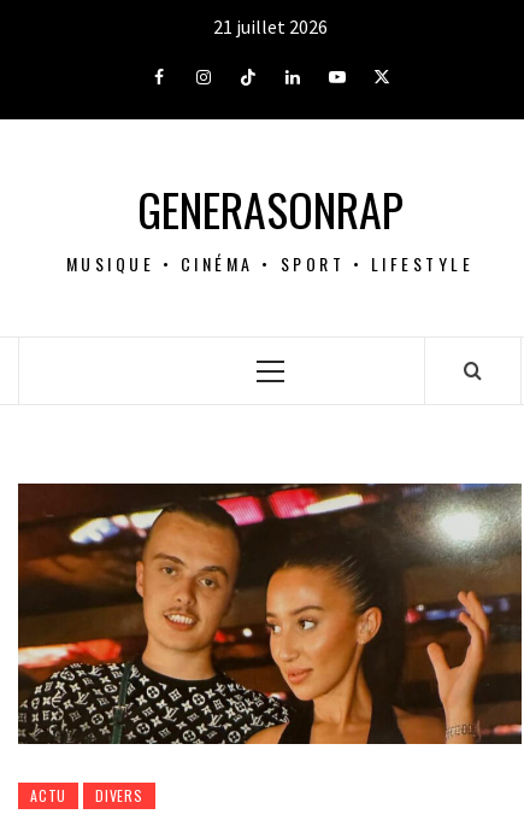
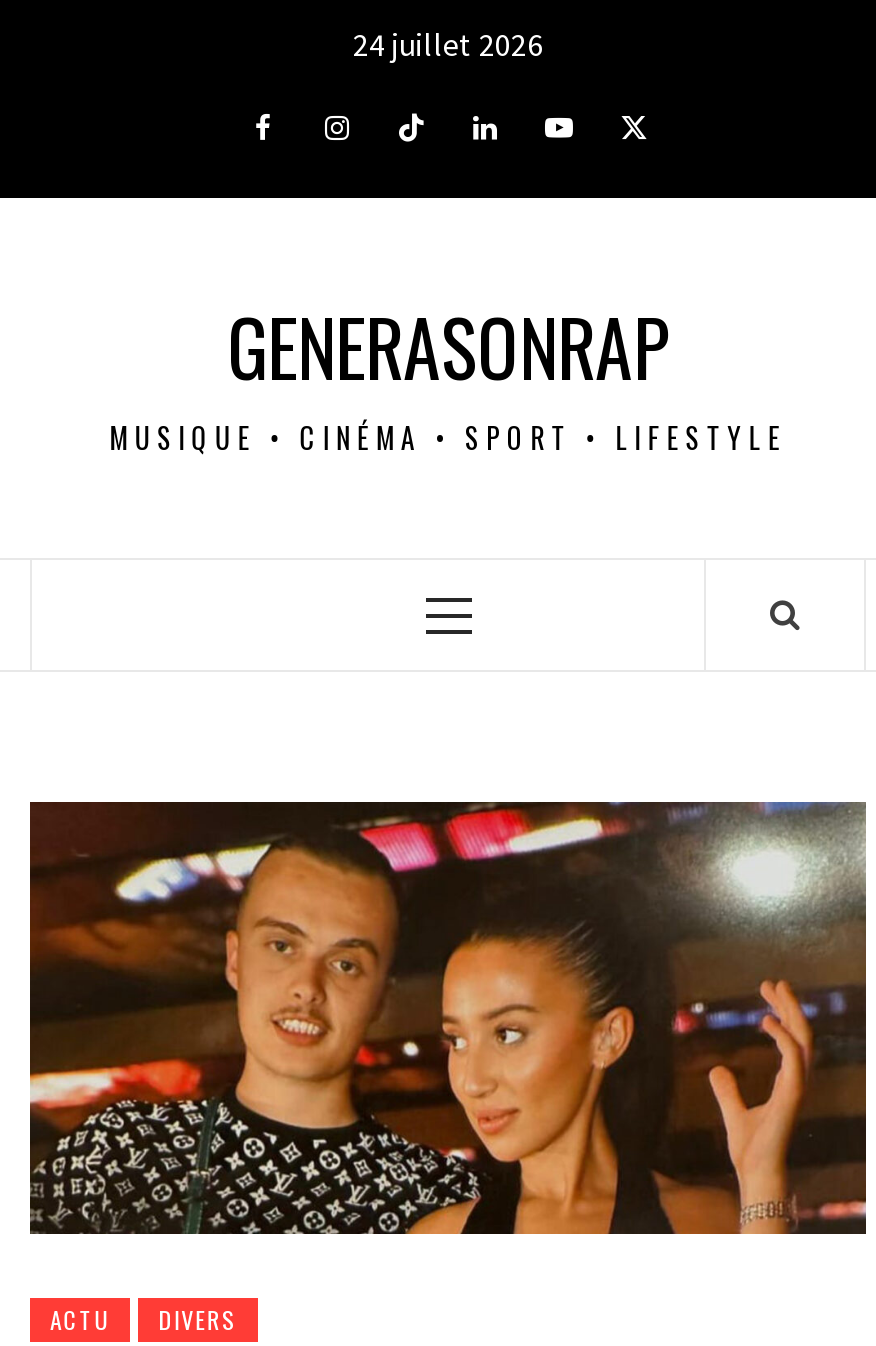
- 21 juillet 2026
+ 24 juillet 2026
